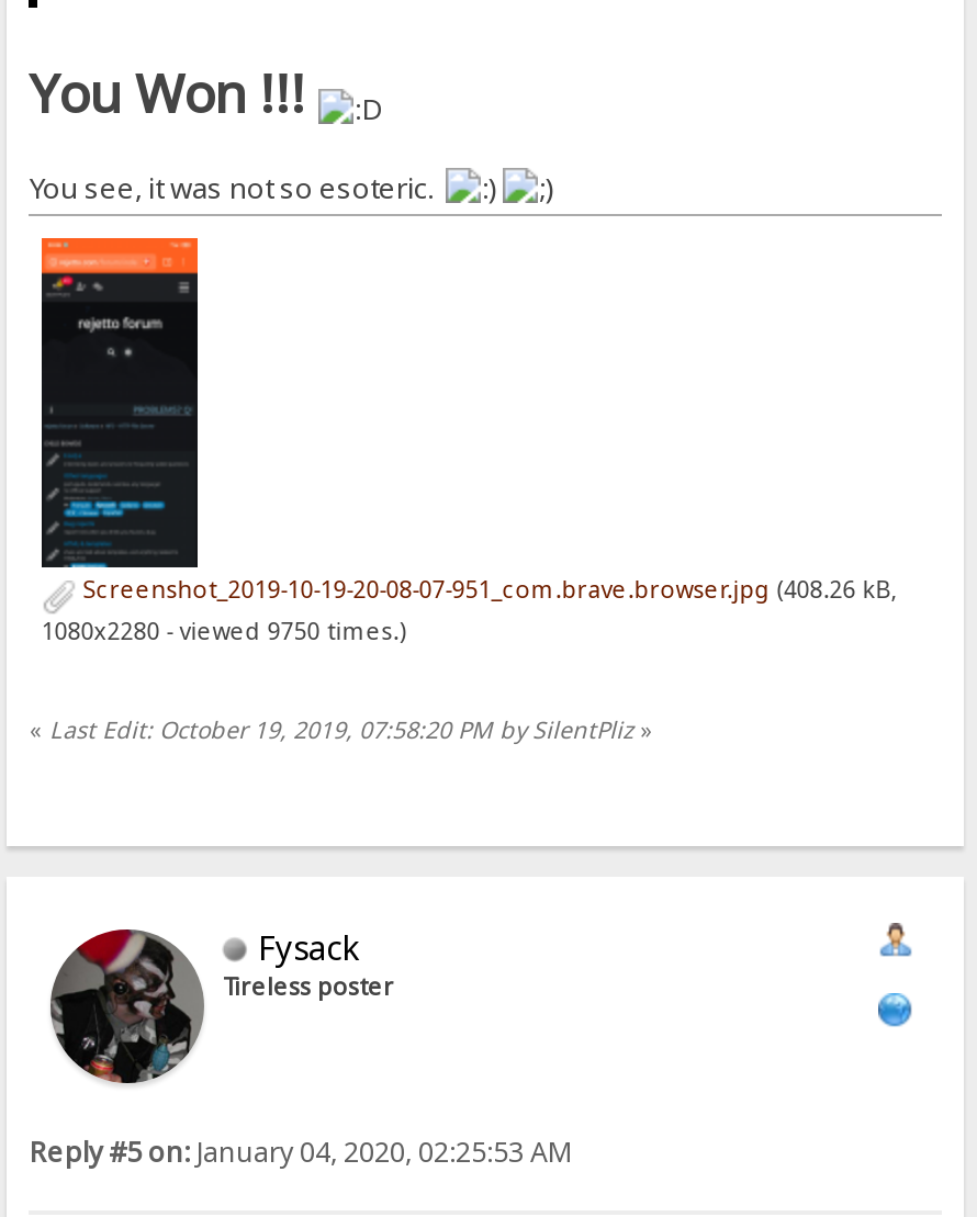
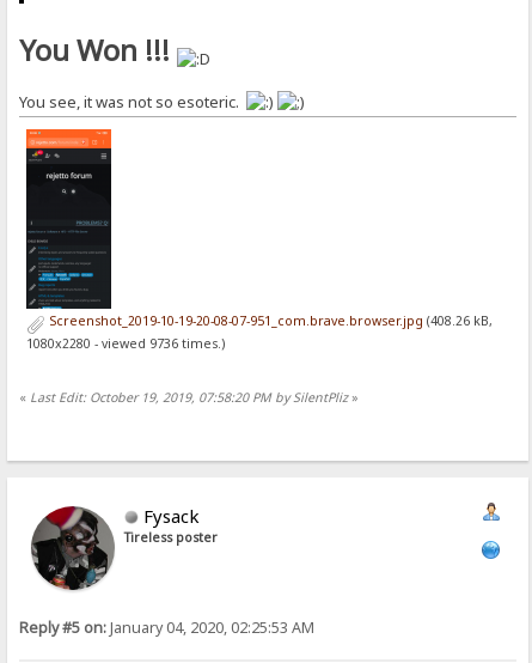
- 1080x2280 - viewed 9750 times.)
+ 1080x2280 - viewed 9736 times.)
